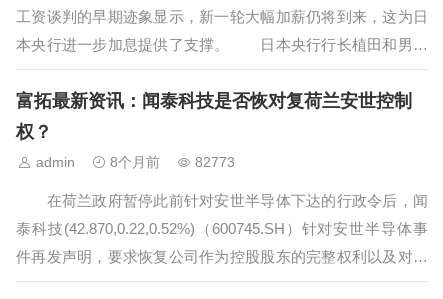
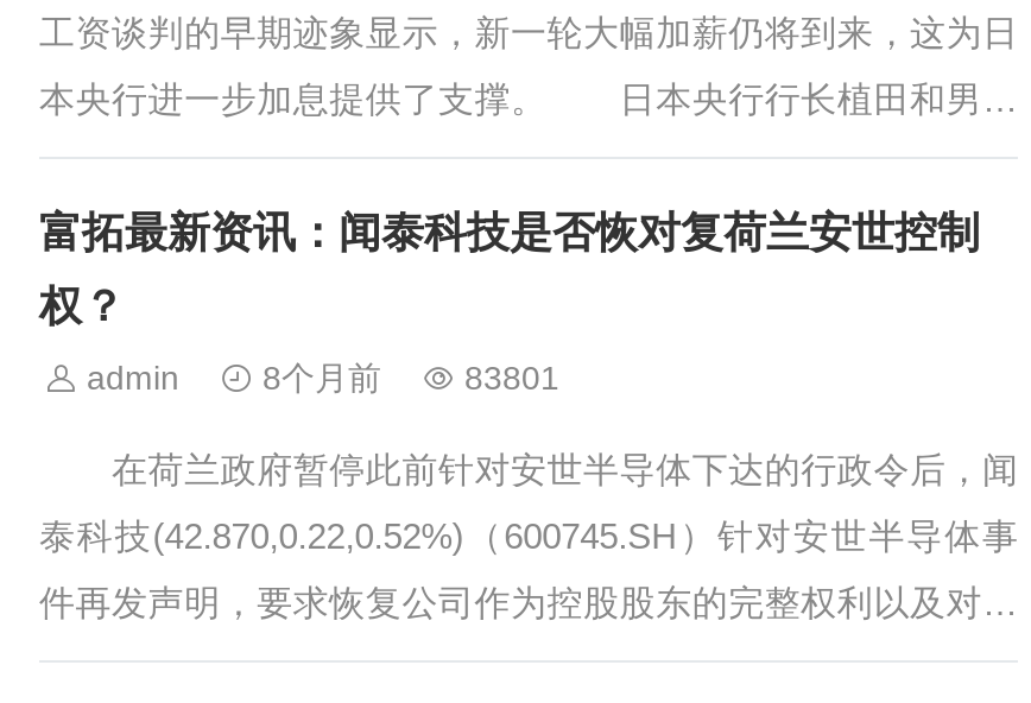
- 82773
+ 83801
